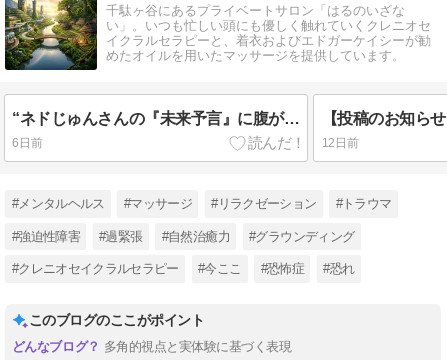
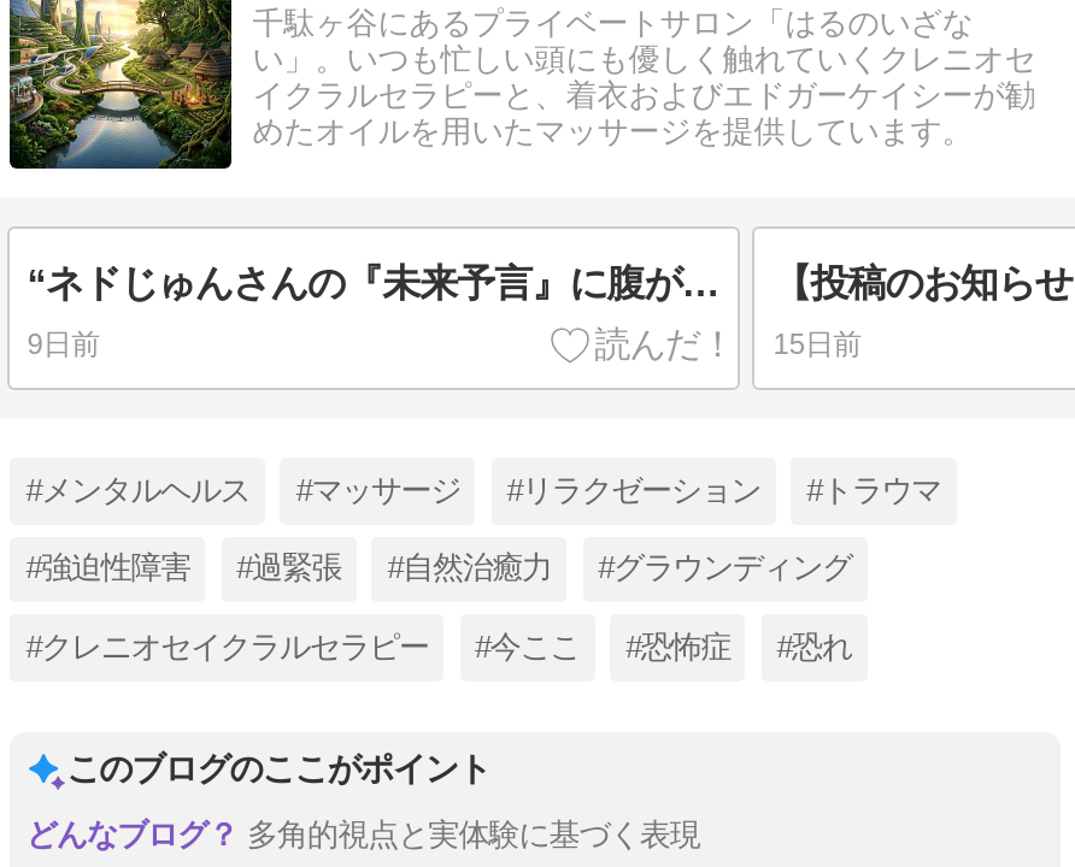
- 6日前
+ 9日前

- 12日前
+ 15日前
